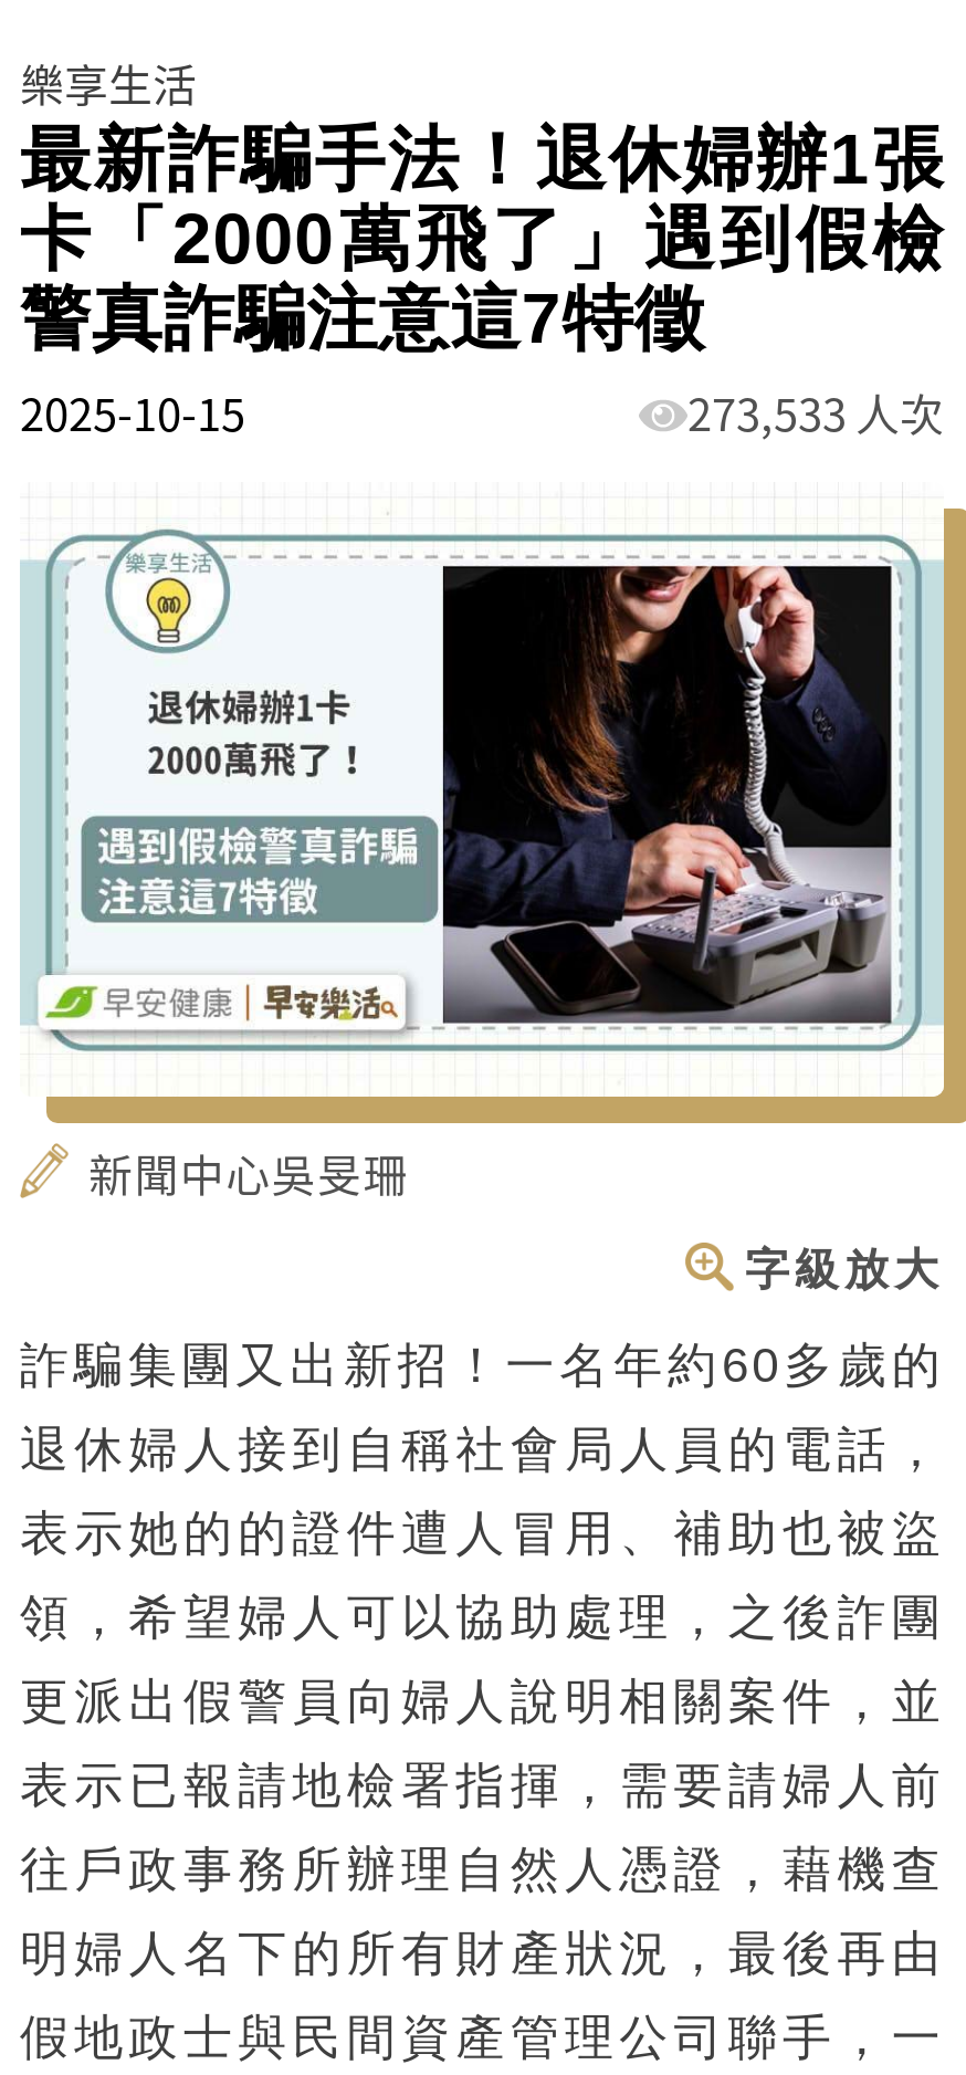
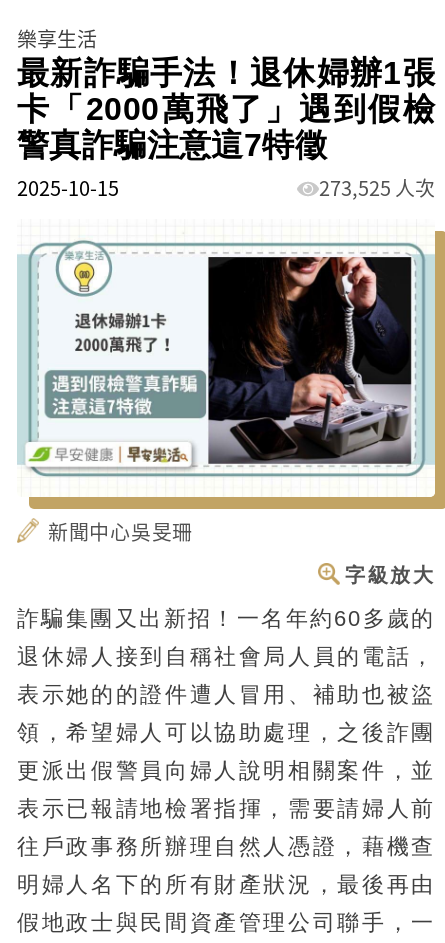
- 273,533 人次
+ 273,525 人次
